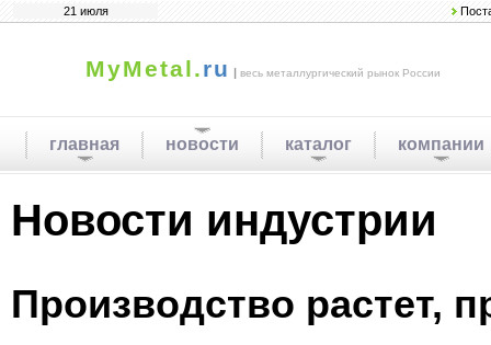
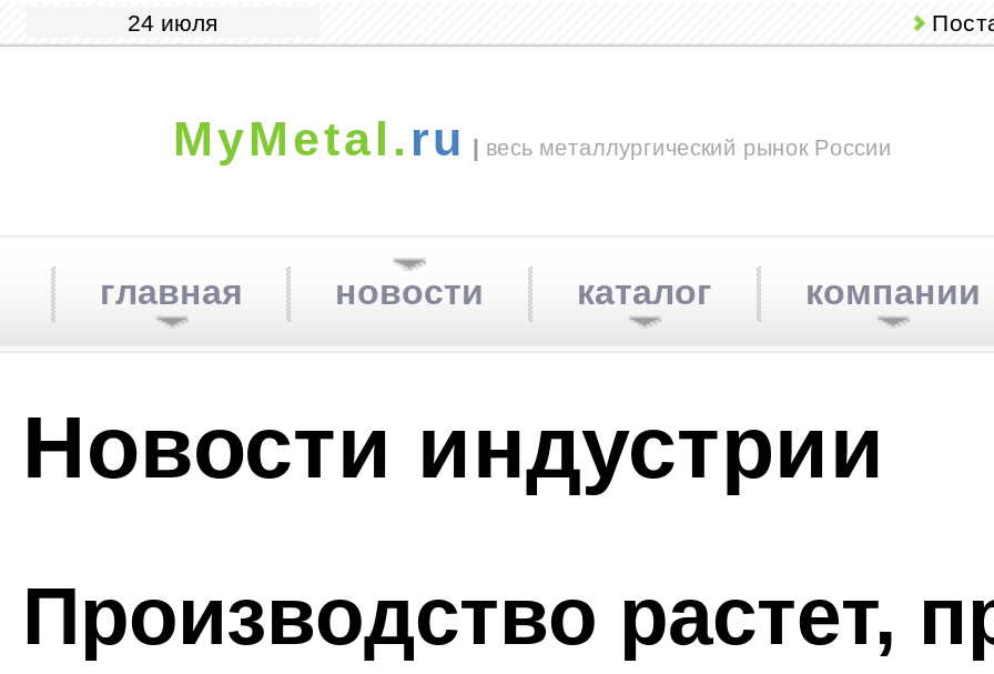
- 21 июля
+ 24 июля
